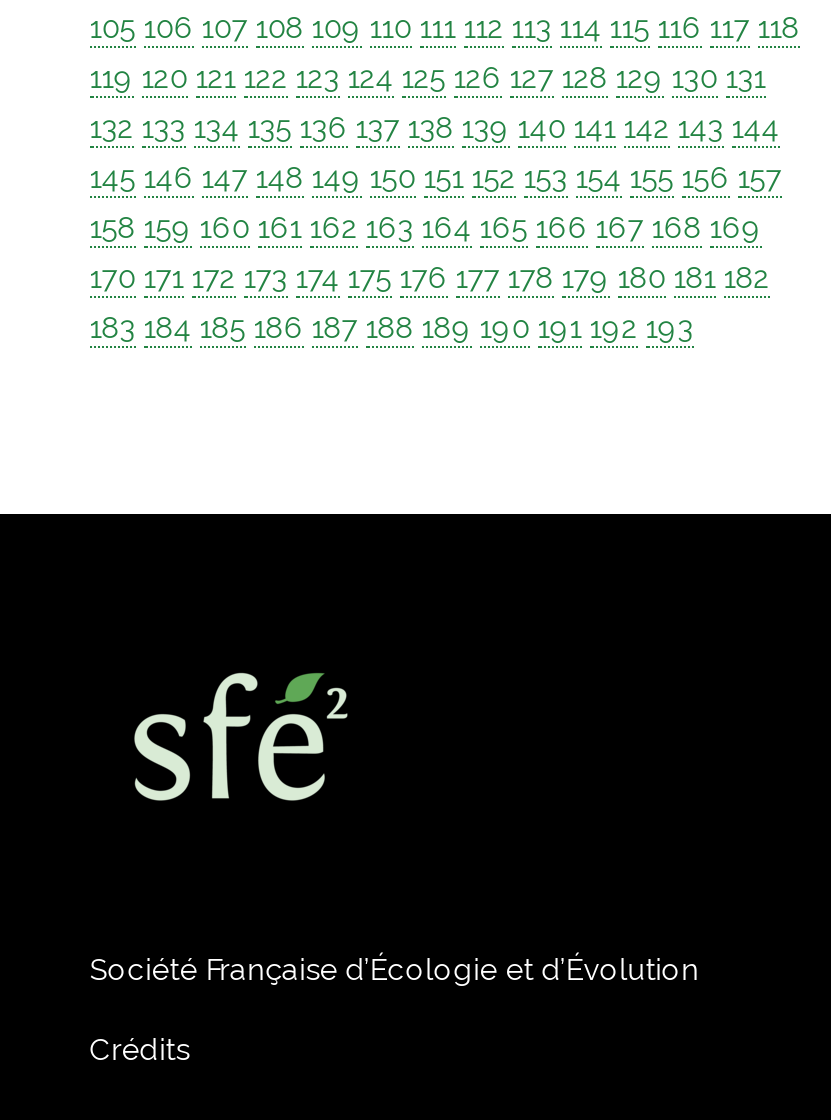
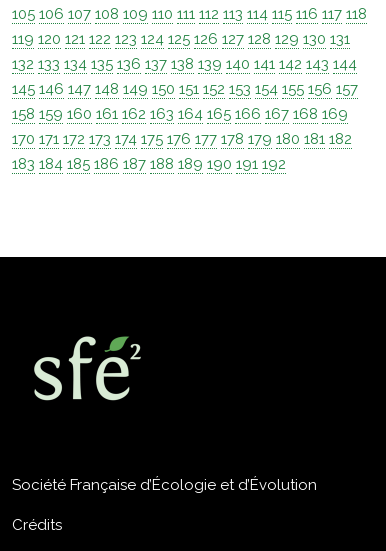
- 183 184 185 186 187 188 189 190 191 192 193
+ 183 184 185 186 187 188 189 190 191 192
